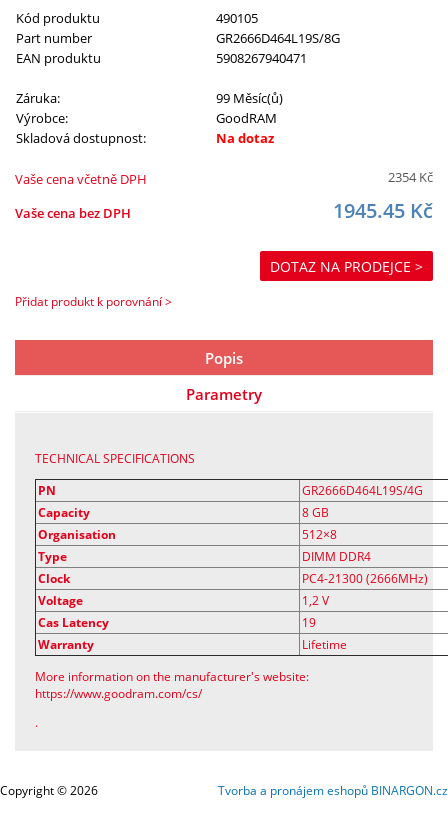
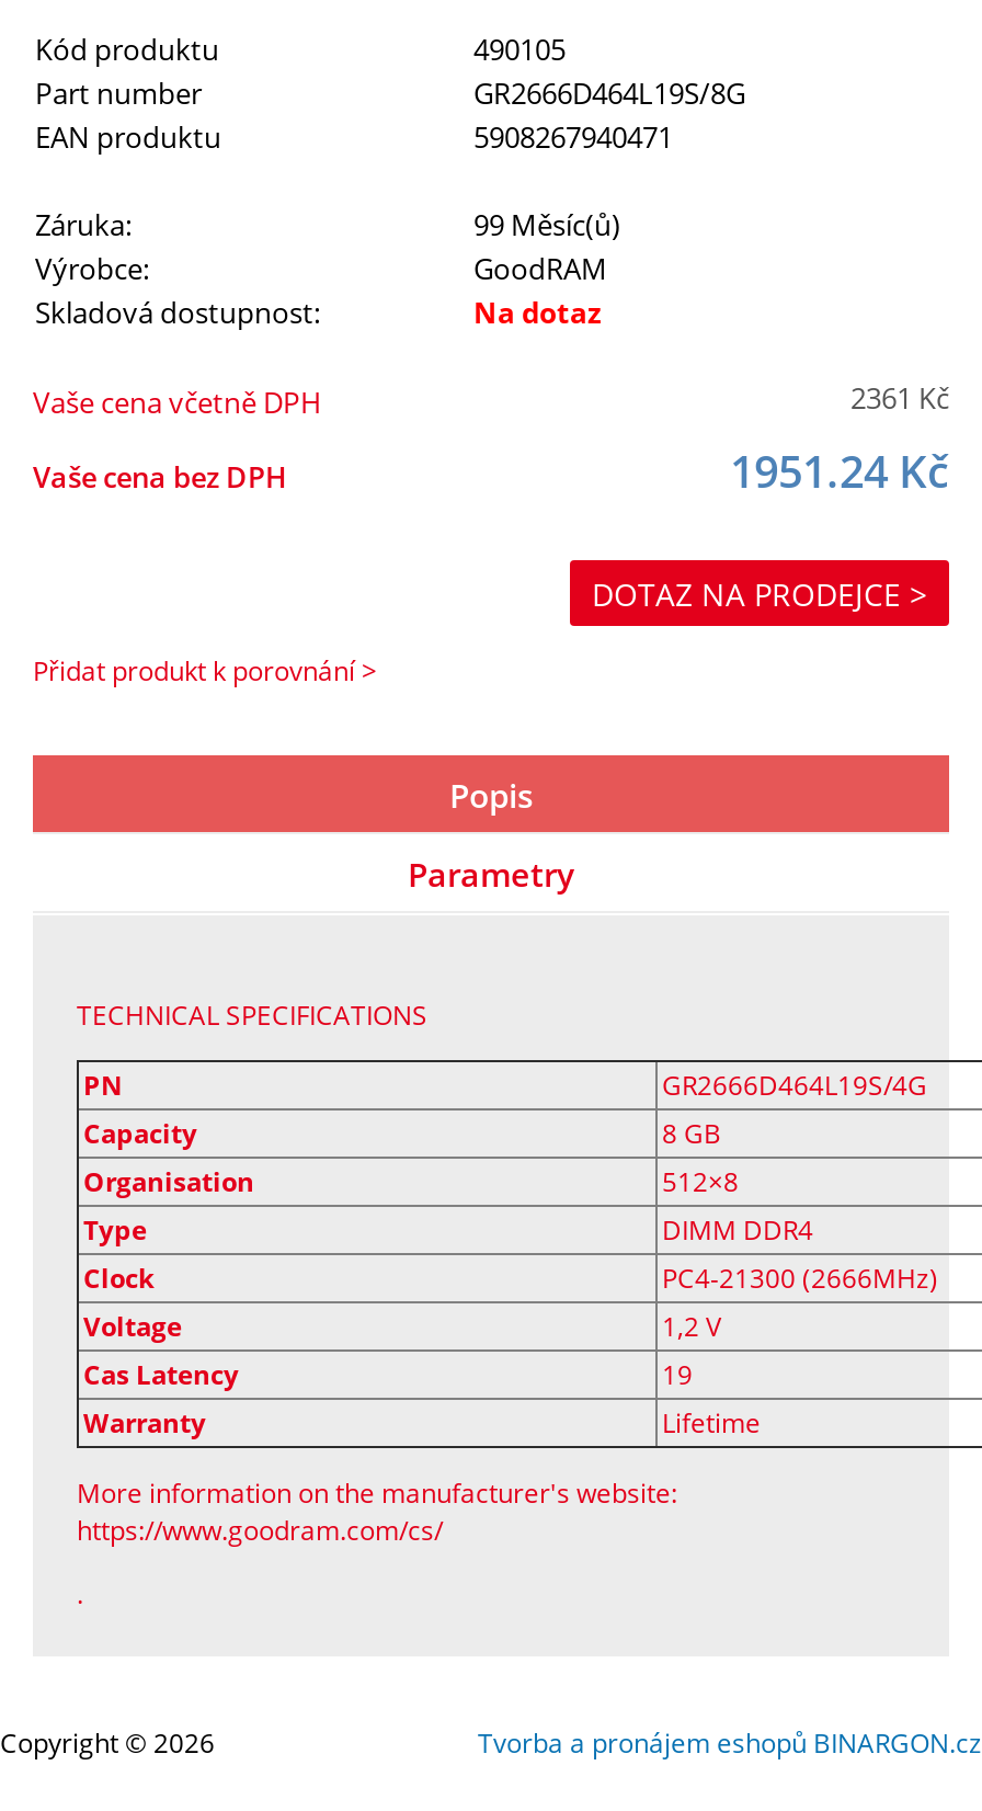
- 2354 Kč
+ 2361 Kč

- 1945.45 Kč
+ 1951.24 Kč
